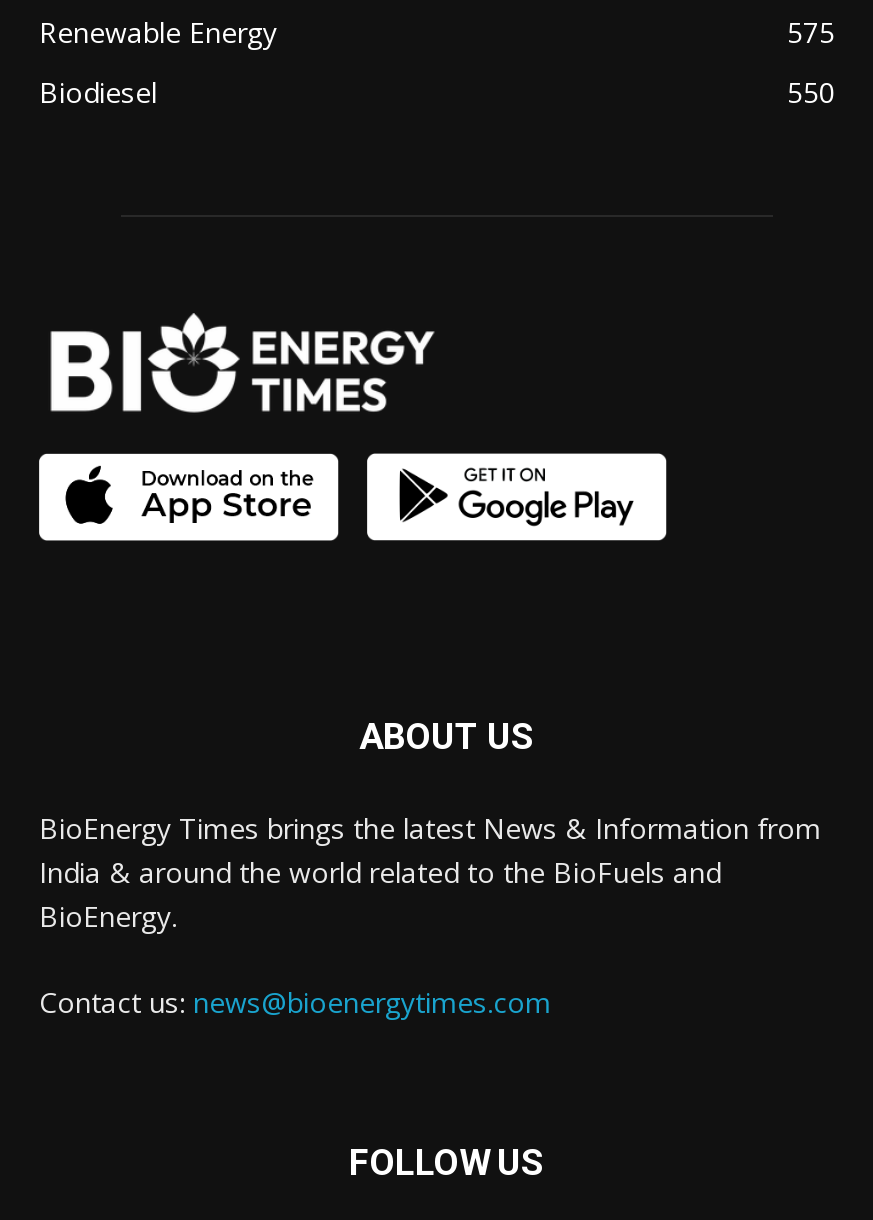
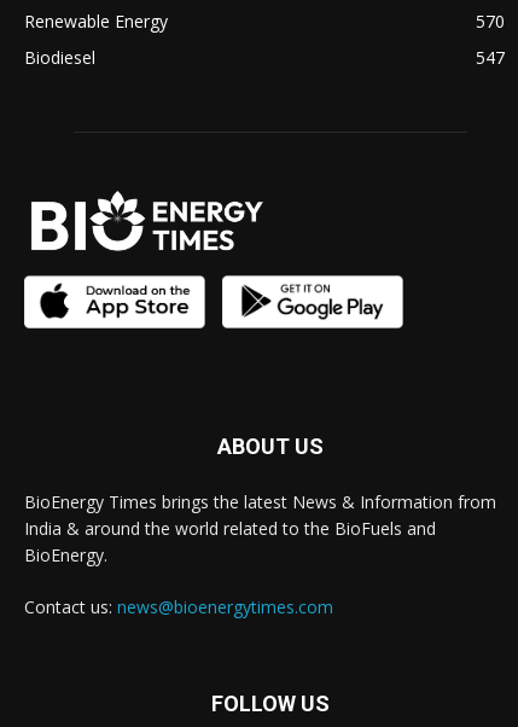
- 575
+ 570

- 550
+ 547
